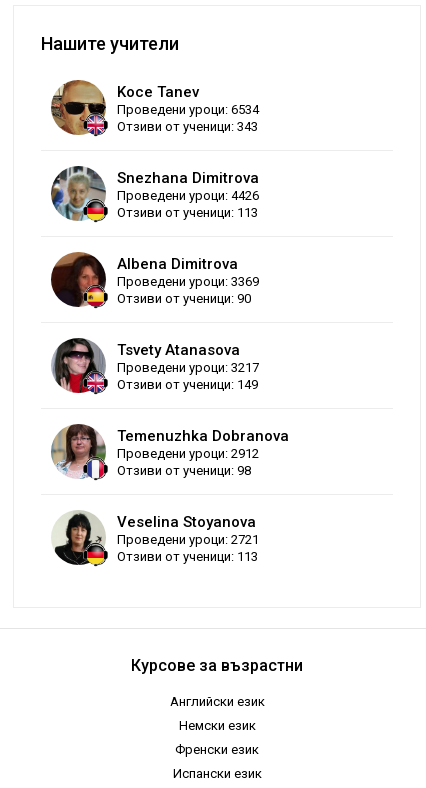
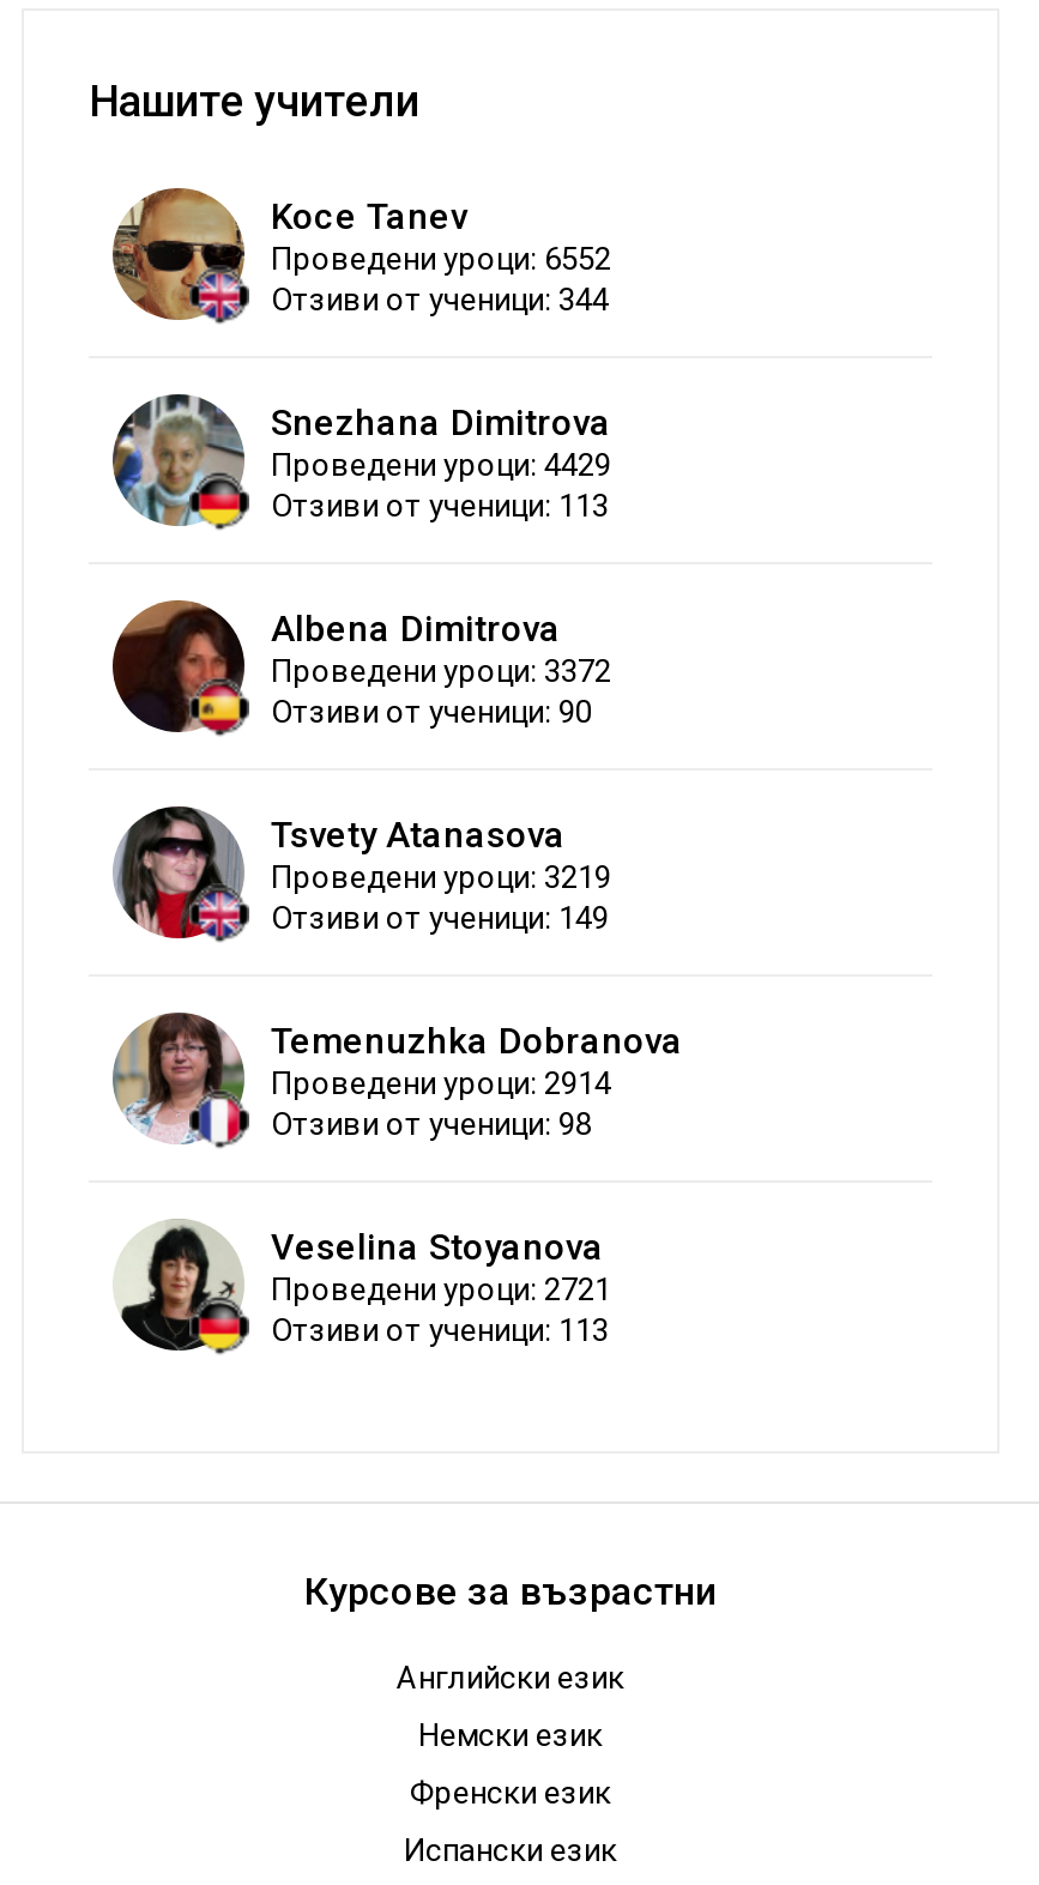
- Проведени уроци: 6534
+ Проведени уроци: 6552

- Отзиви от ученици: 343
+ Отзиви от ученици: 344

- Проведени уроци: 4426
+ Проведени уроци: 4429

- Проведени уроци: 3369
+ Проведени уроци: 3372

- Проведени уроци: 3217
+ Проведени уроци: 3219

- Проведени уроци: 2912
+ Проведени уроци: 2914
